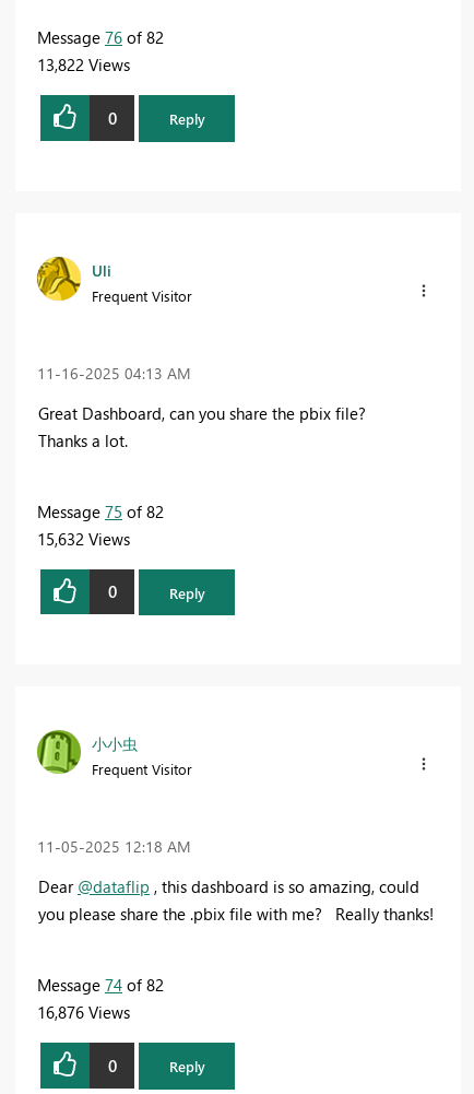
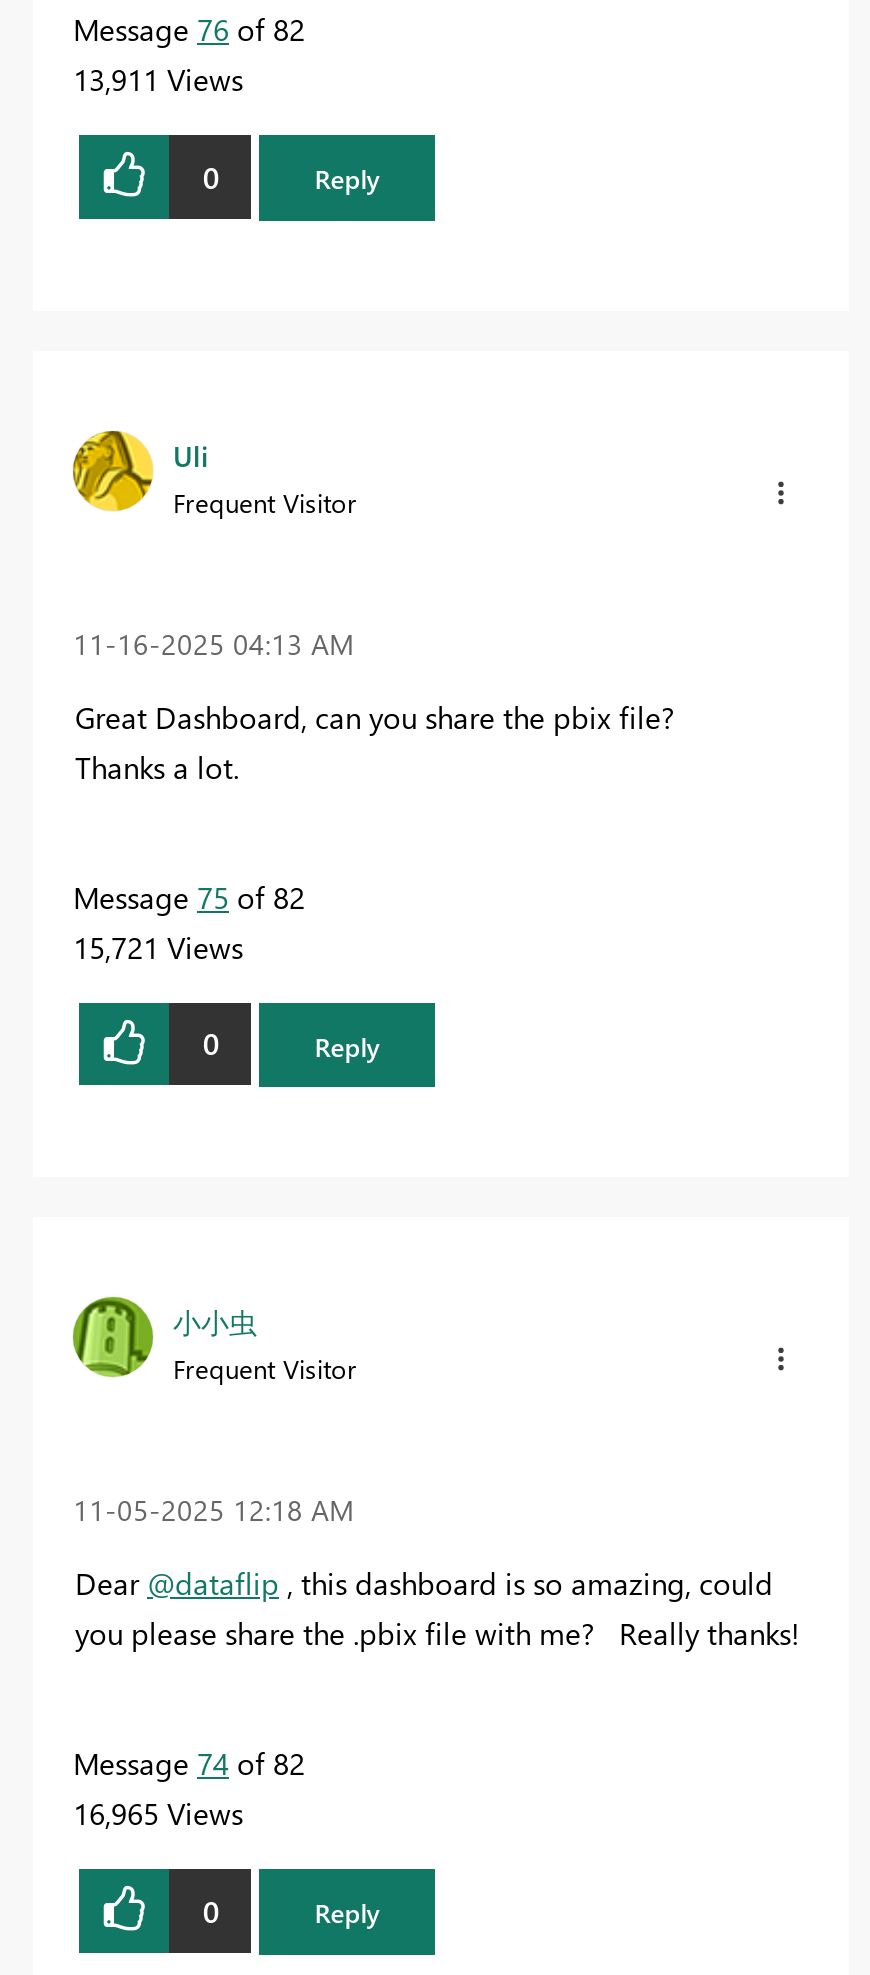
- 13,822 Views
+ 13,911 Views

- 15,632 Views
+ 15,721 Views

- 16,876 Views
+ 16,965 Views
